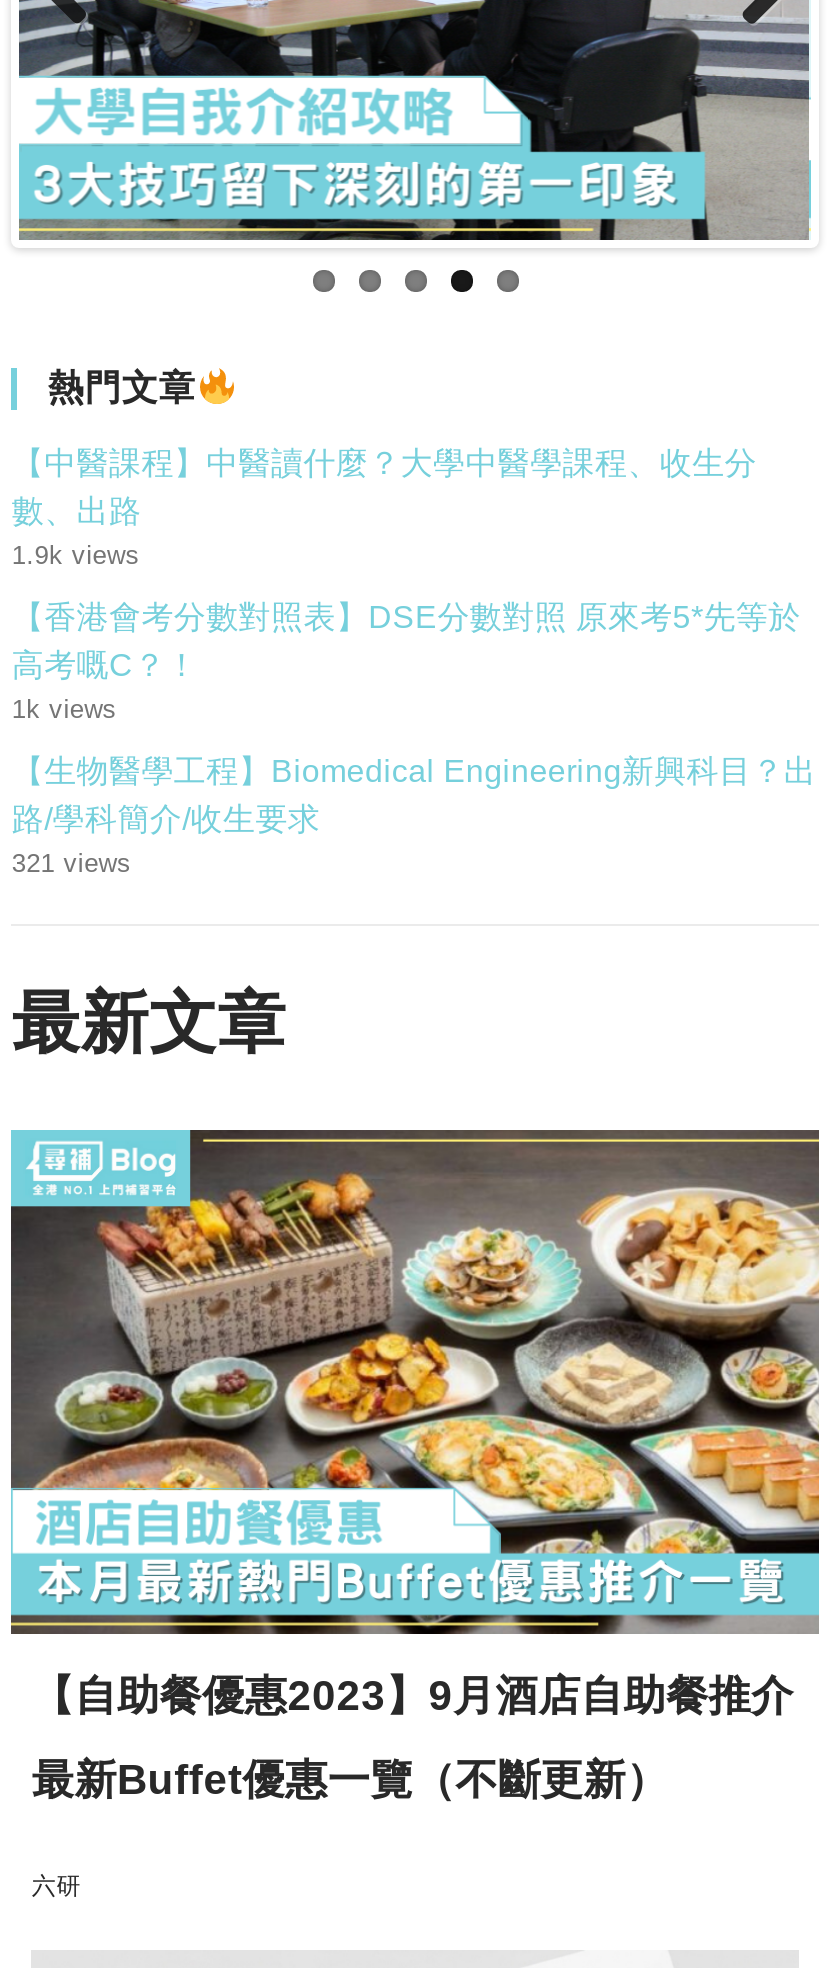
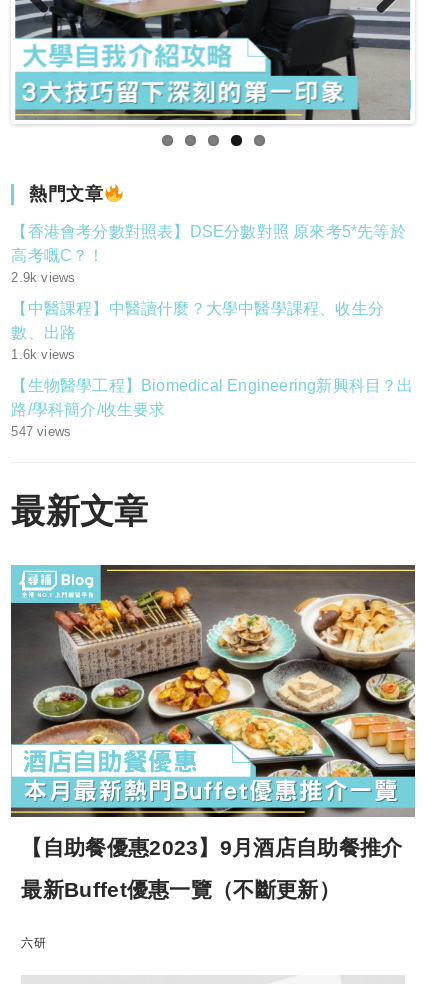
moved down: 【中醫課程】中醫讀什麼？大學中醫學課程、收生分 | 數、出路

- 1.9k views

moved up: 【香港會考分數對照表】DSE分數對照 原來考5*先等於 | 高考嘅C？！

- 1k views
+ 2.9k views
+ 1.6k views

- 321 views
+ 547 views
